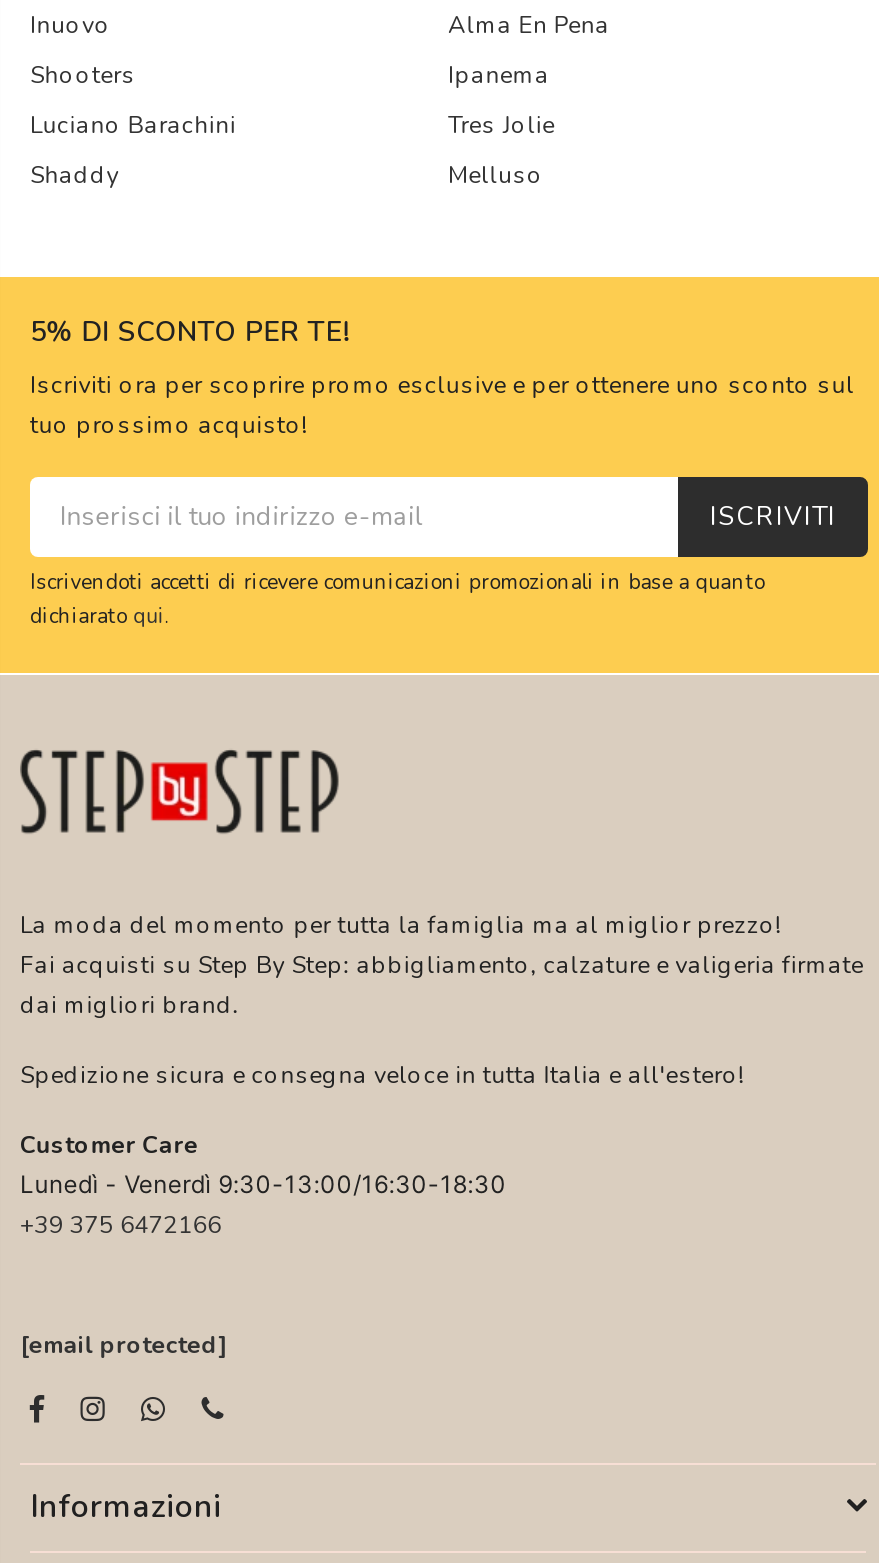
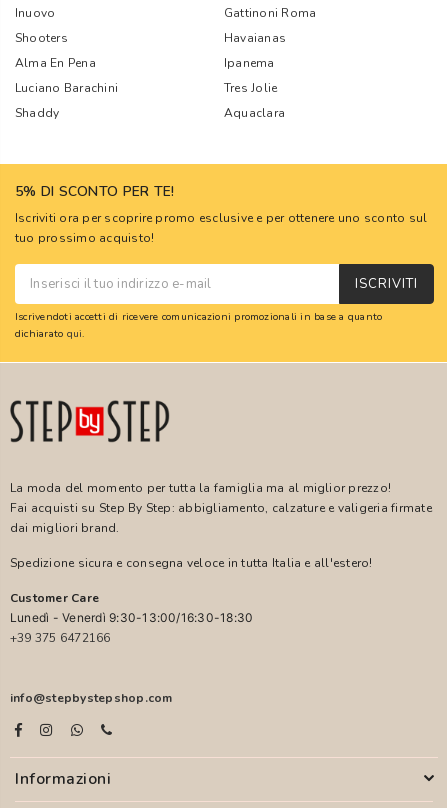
- Alma En Pena
+ Gattinoni Roma

+ Havaianas
+ Alma En Pena

- Melluso
+ Aquaclara

- [email protected]
+ info@stepbystepshop.com
